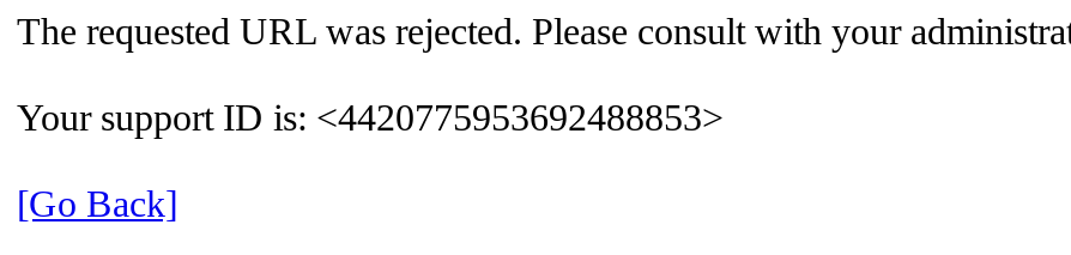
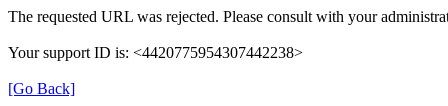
- Your support ID is: <4420775953692488853>
+ Your support ID is: <4420775954307442238>
